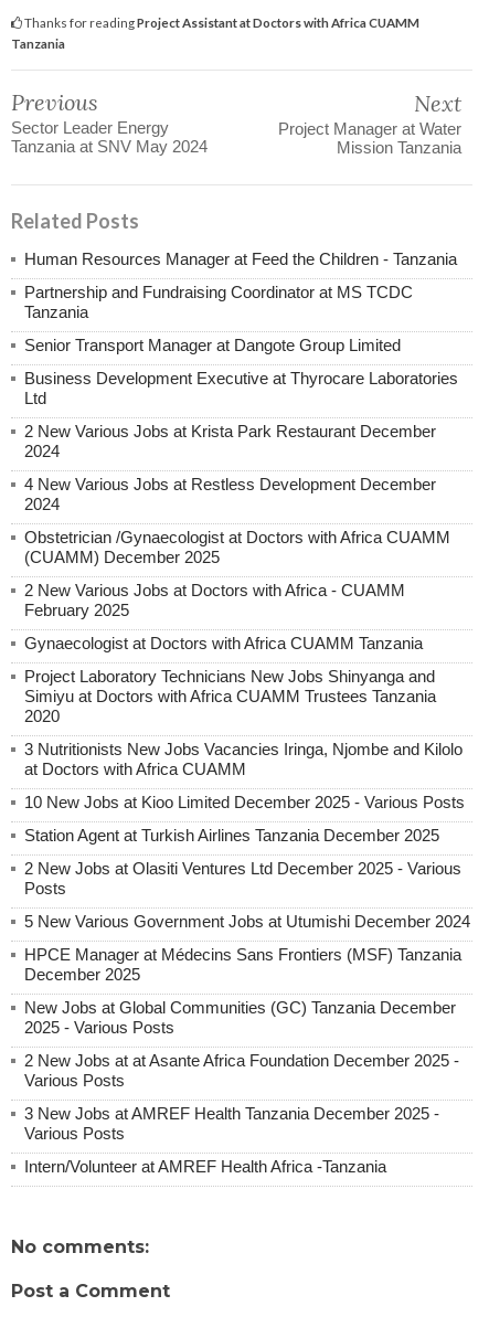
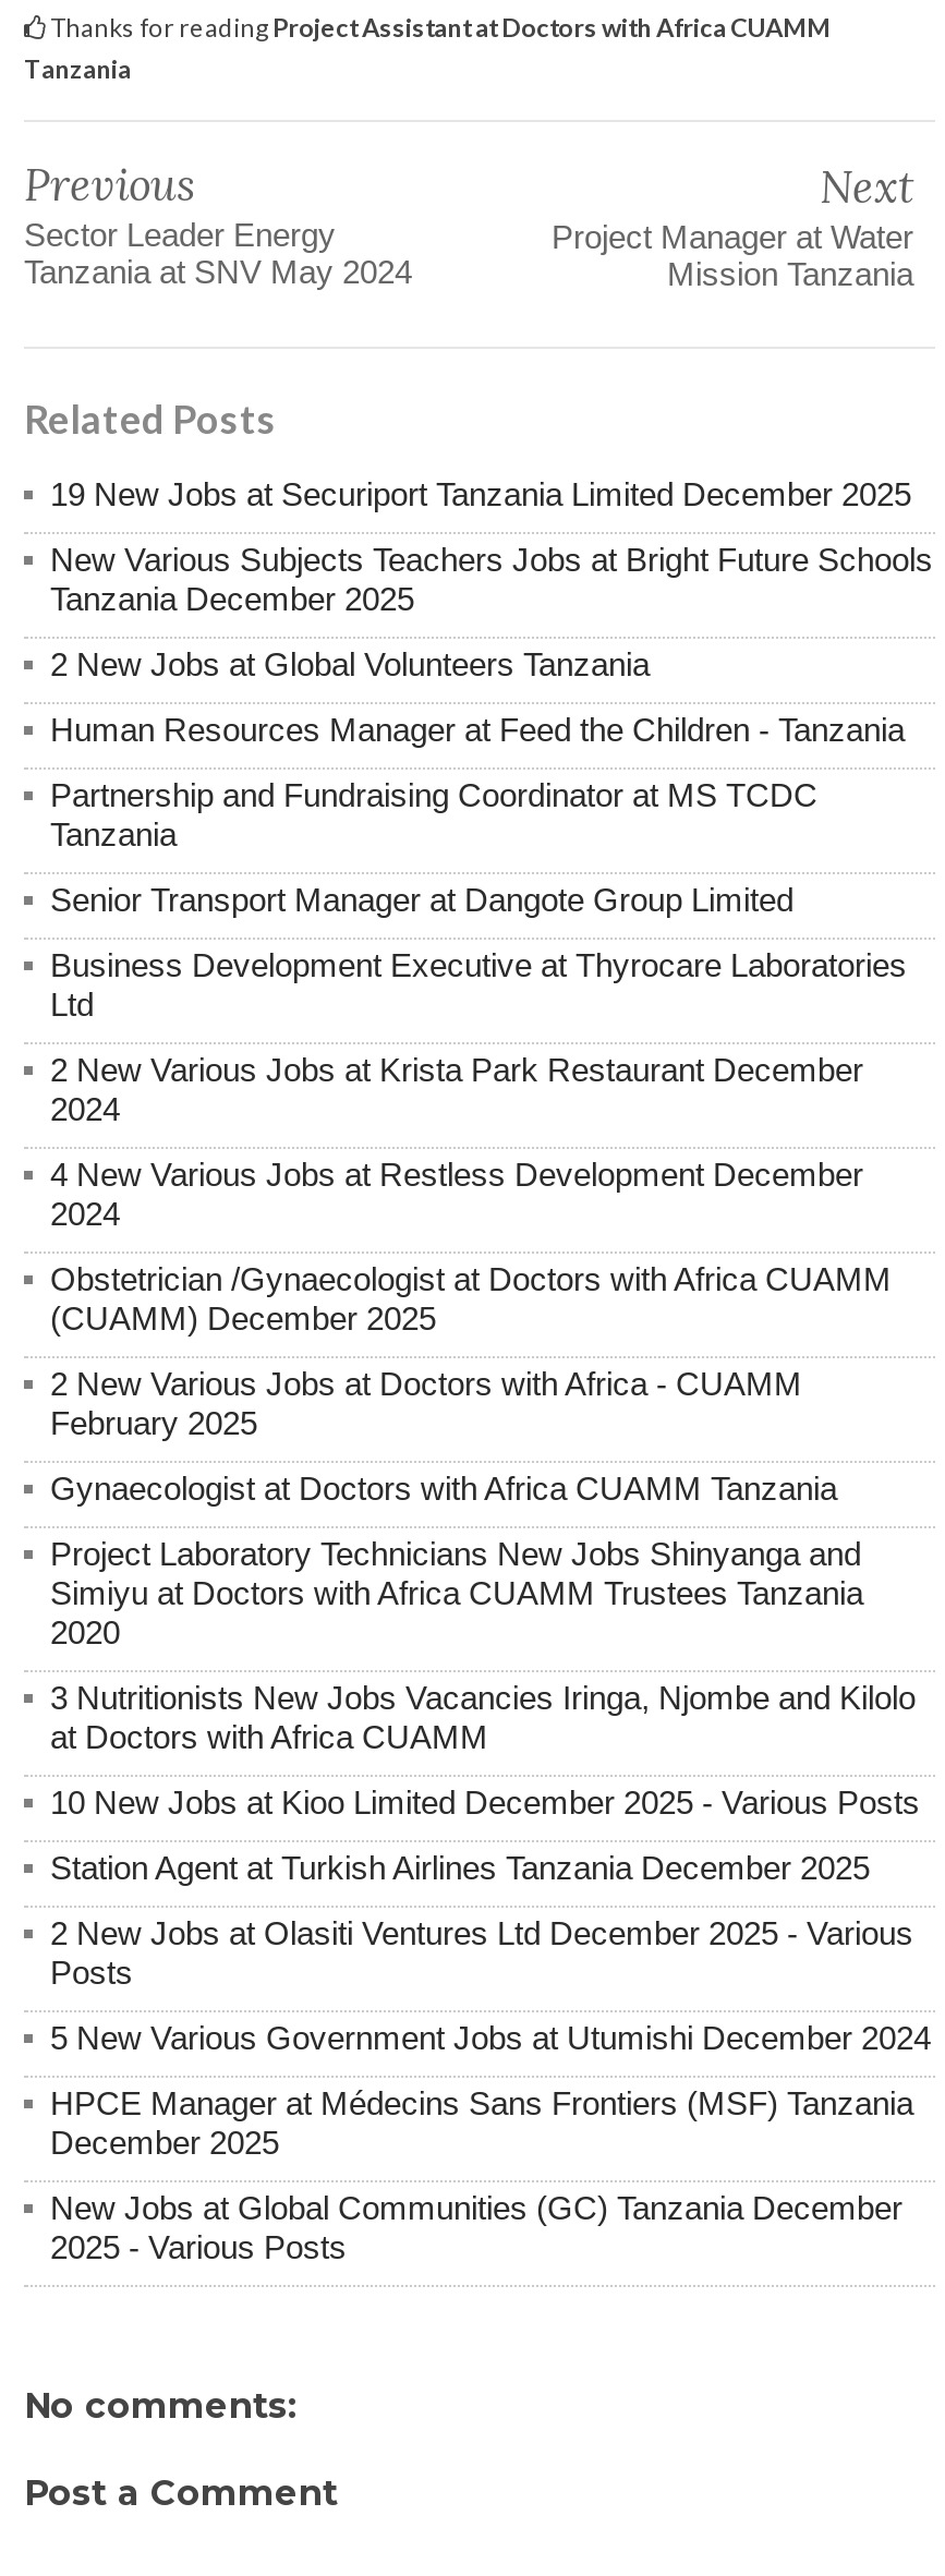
+ 19 New Jobs at Securiport Tanzania Limited December 2025
+ New Various Subjects Teachers Jobs at Bright Future Schools
+ Tanzania December 2025
+ 2 New Jobs at Global Volunteers Tanzania

moved down: Human Resources Manager at Feed the Children - Tanzania | Partnership and Fundraising Coordinator at MS TCDC | Tanzania | ... | New Jobs at Global Communities (GC) Tanzania December | 2025 - Various Posts

- 2 New Jobs at at Asante Africa Foundation December 2025 -
- Various Posts
- 3 New Jobs at AMREF Health Tanzania December 2025 -
- Various Posts
- Intern/Volunteer at AMREF Health Africa -Tanzania
